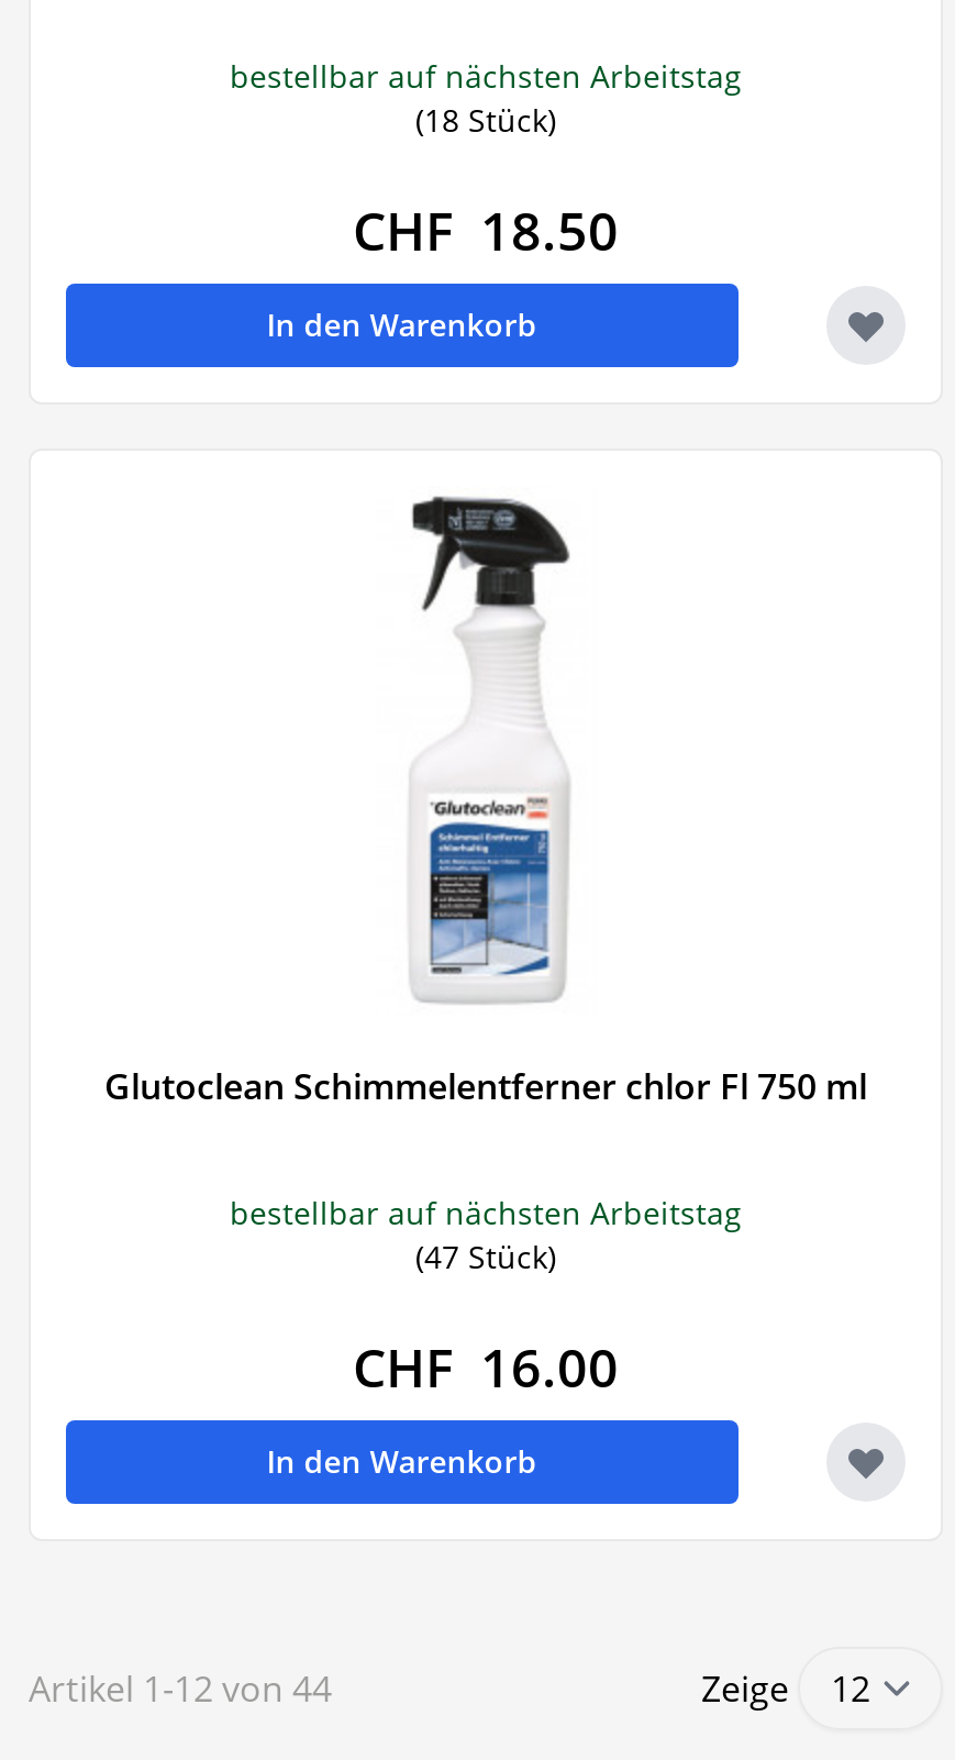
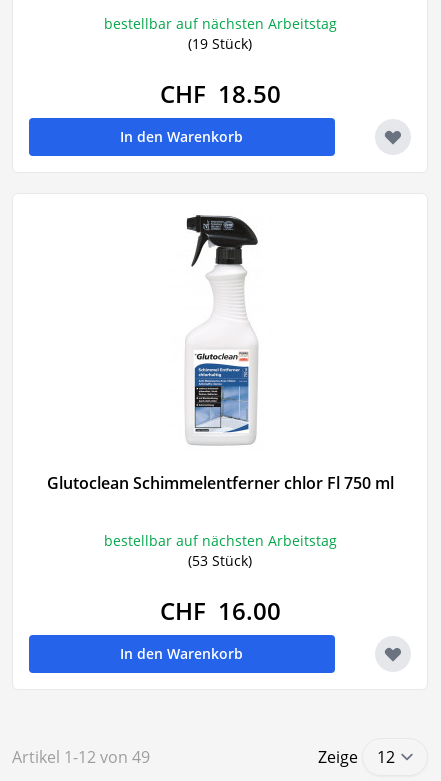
- (18 Stück)
+ (19 Stück)

- (47 Stück)
+ (53 Stück)

- Artikel 1 - 12 von 44
+ Artikel 1 - 12 von 49
